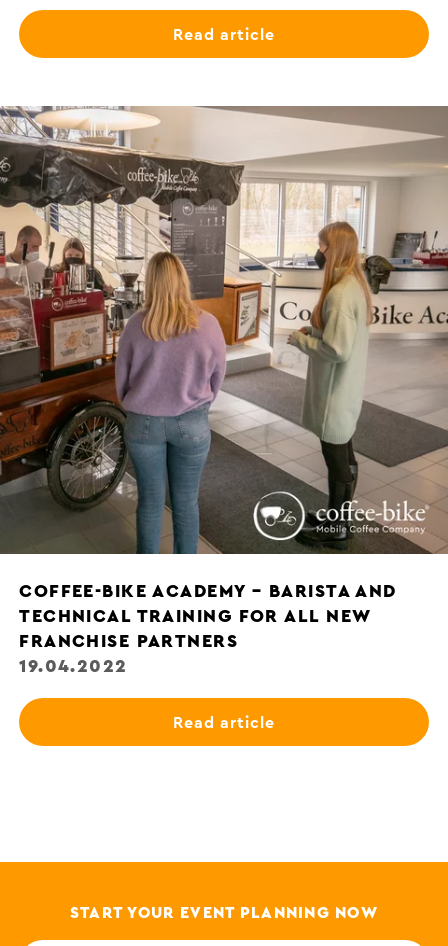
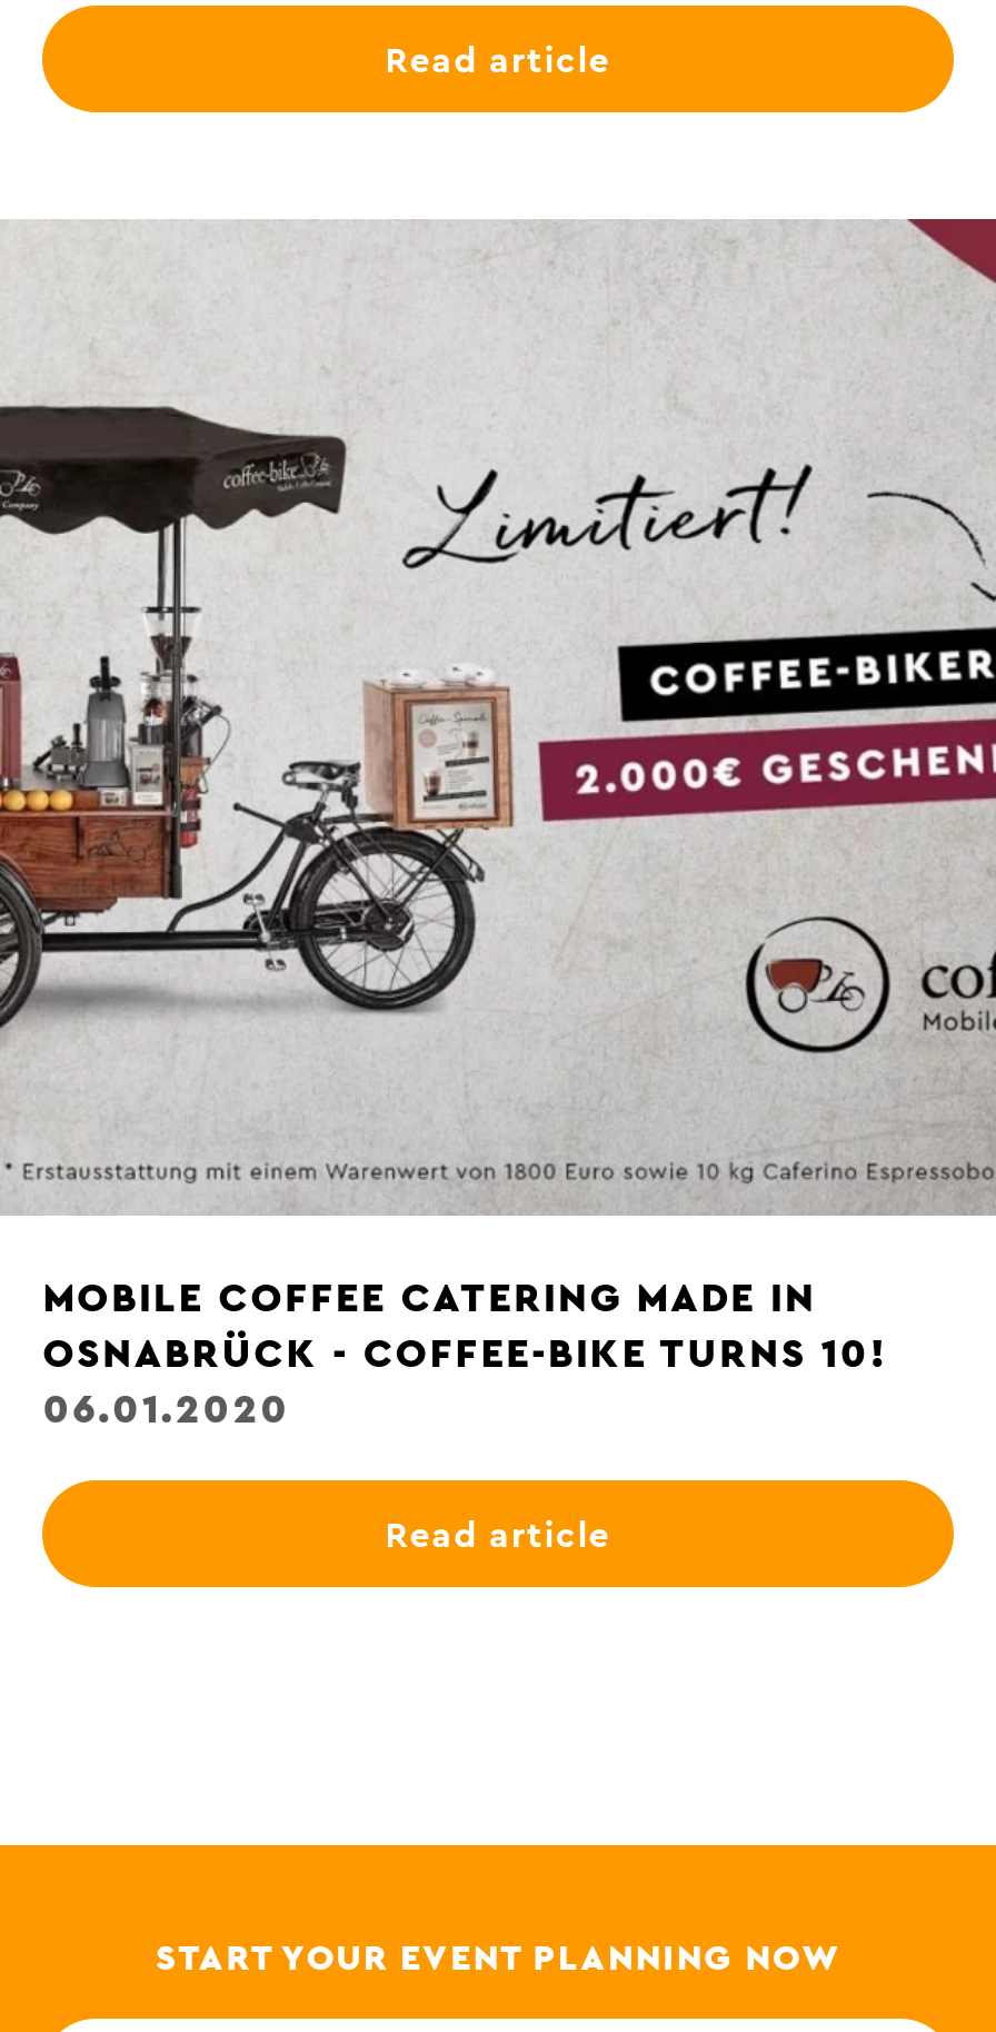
- [image]
- COFFEE-BIKE ACADEMY – BARISTA AND
- TECHNICAL TRAINING FOR ALL NEW
- FRANCHISE PARTNERS
- 19.04.2022
+ [image]
+ MOBILE COFFEE CATERING MADE IN
+ OSNABRÜCK - COFFEE-BIKE TURNS 10!
+ 06.01.2020
